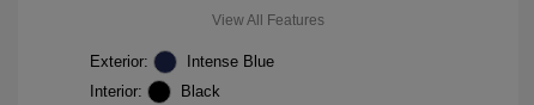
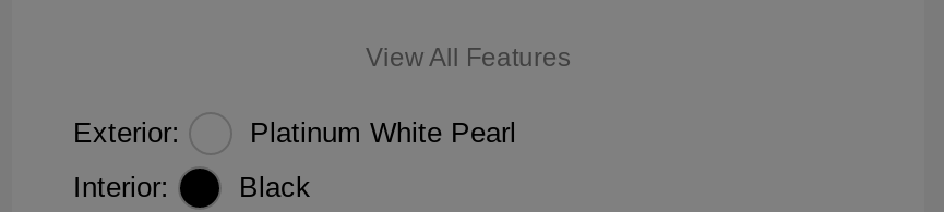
- Intense Blue
+ Platinum White Pearl
